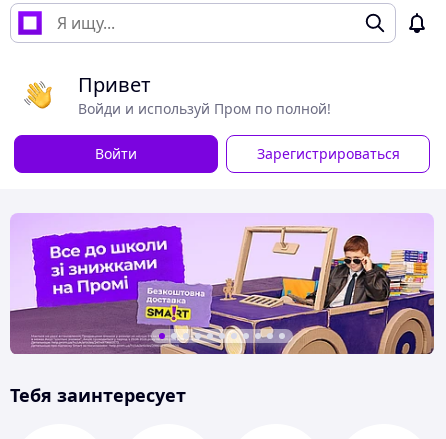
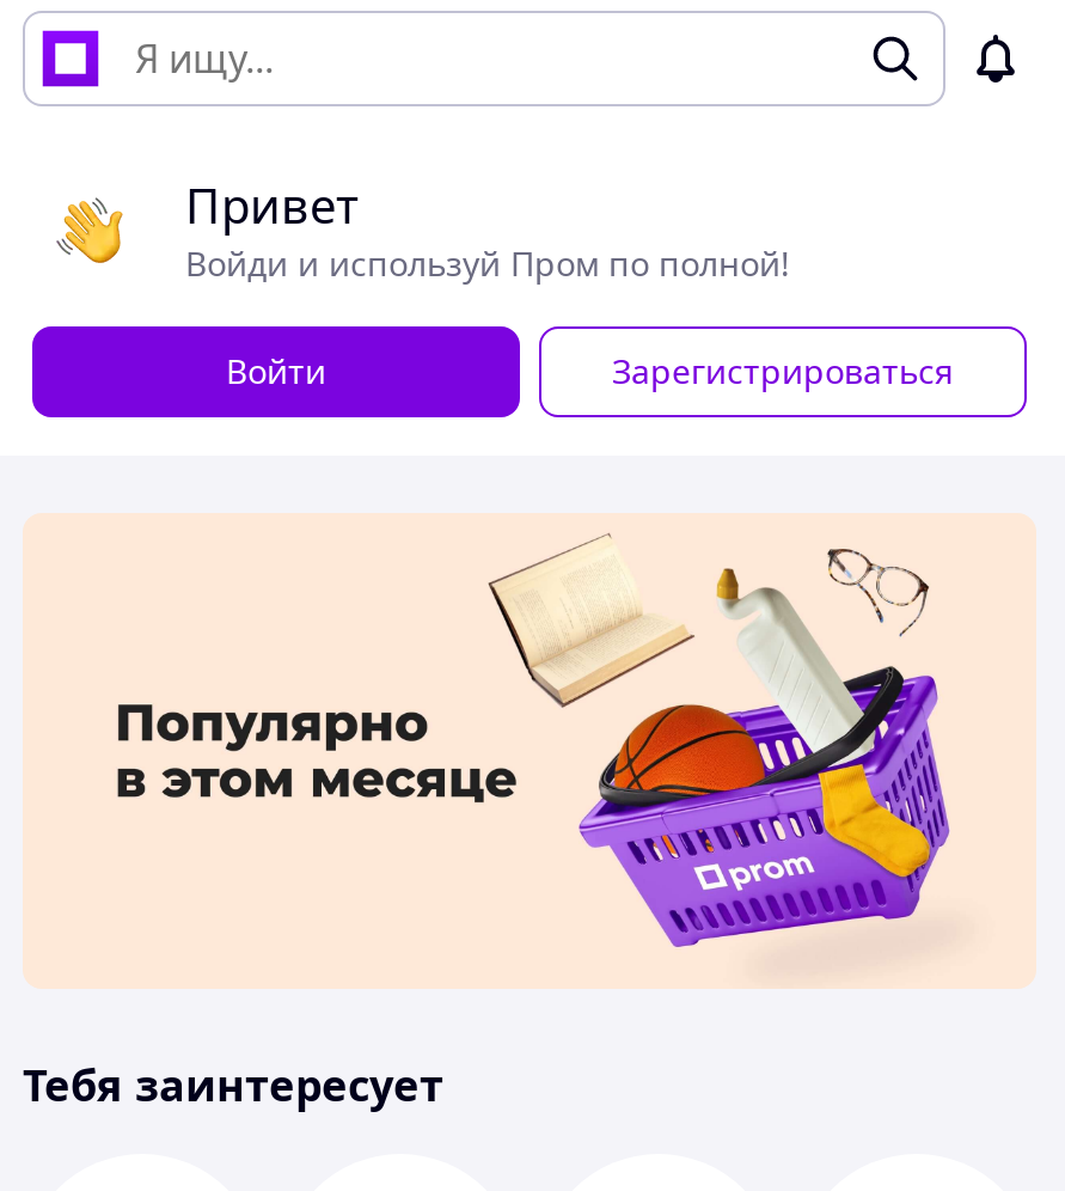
- [image]
+ [image]
